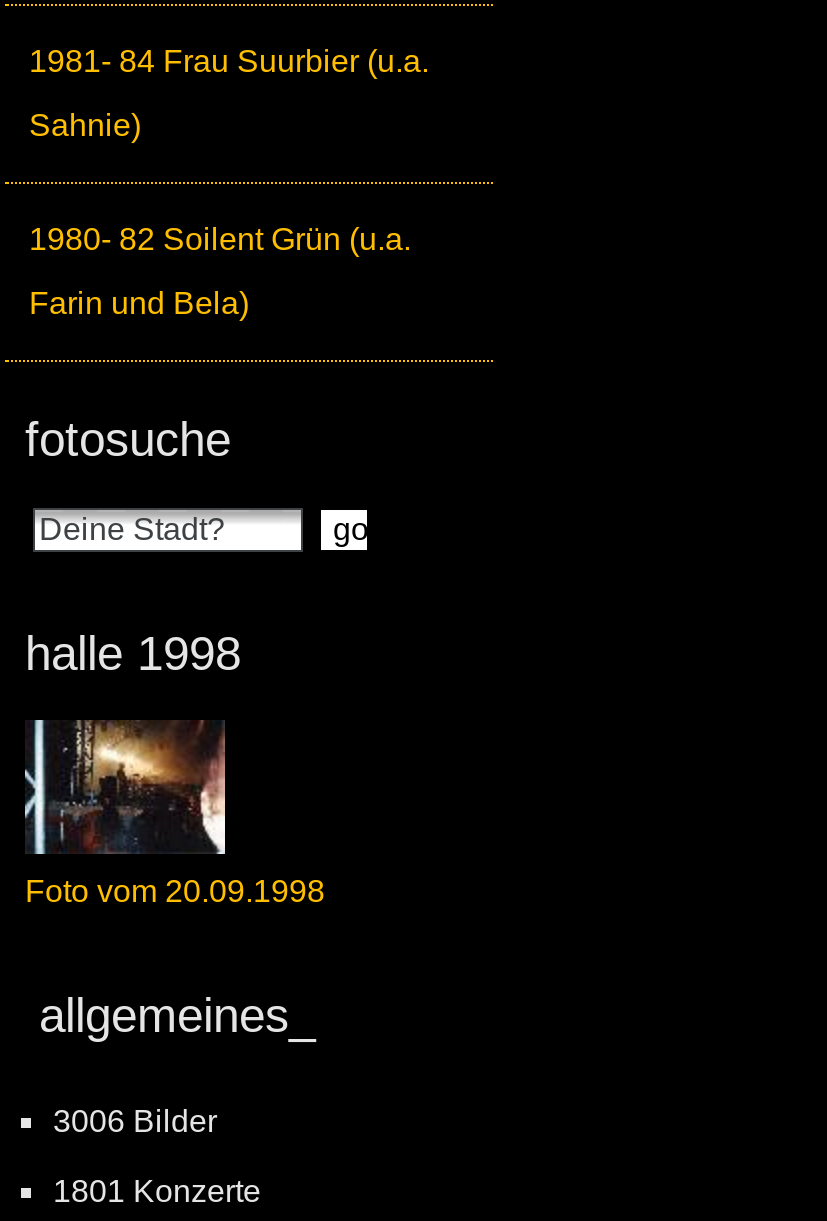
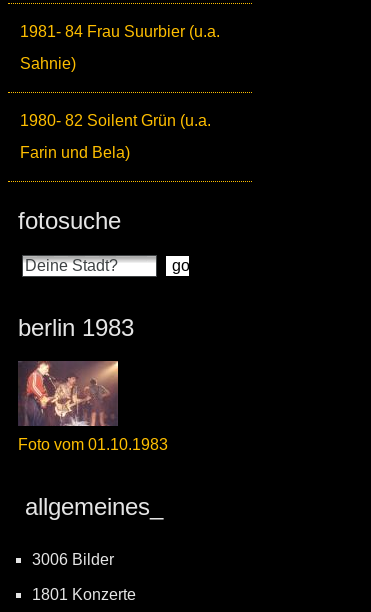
- halle 1998
+ berlin 1983

- [image]
- Foto vom 20.09.1998
+ [image]
+ Foto vom 01.10.1983
